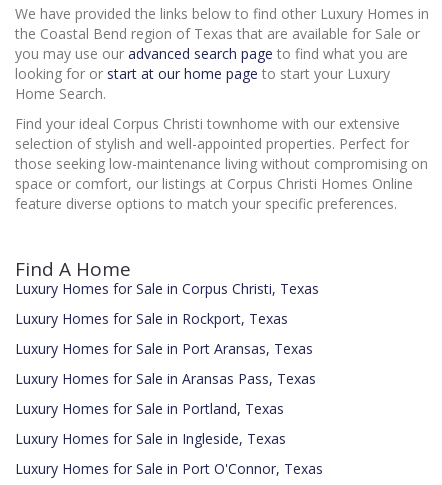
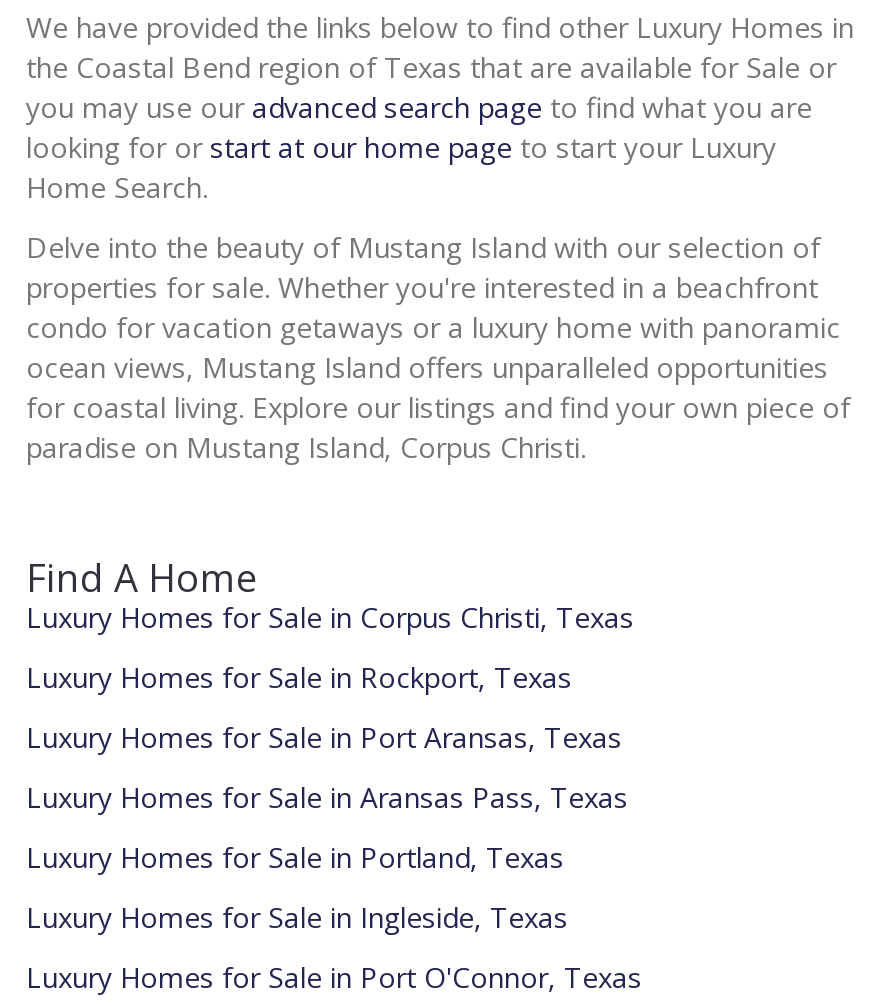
- Find your ideal Corpus Christi townhome with our extensive
- selection of stylish and well-appointed properties. Perfect for
- those seeking low-maintenance living without compromising on
- space or comfort, our listings at Corpus Christi Homes Online
- feature diverse options to match your specific preferences.
+ Delve into the beauty of Mustang Island with our selection of
+ properties for sale. Whether you're interested in a beachfront
+ condo for vacation getaways or a luxury home with panoramic
+ ocean views, Mustang Island offers unparalleled opportunities
+ for coastal living. Explore our listings and find your own piece of
+ paradise on Mustang Island, Corpus Christi.
